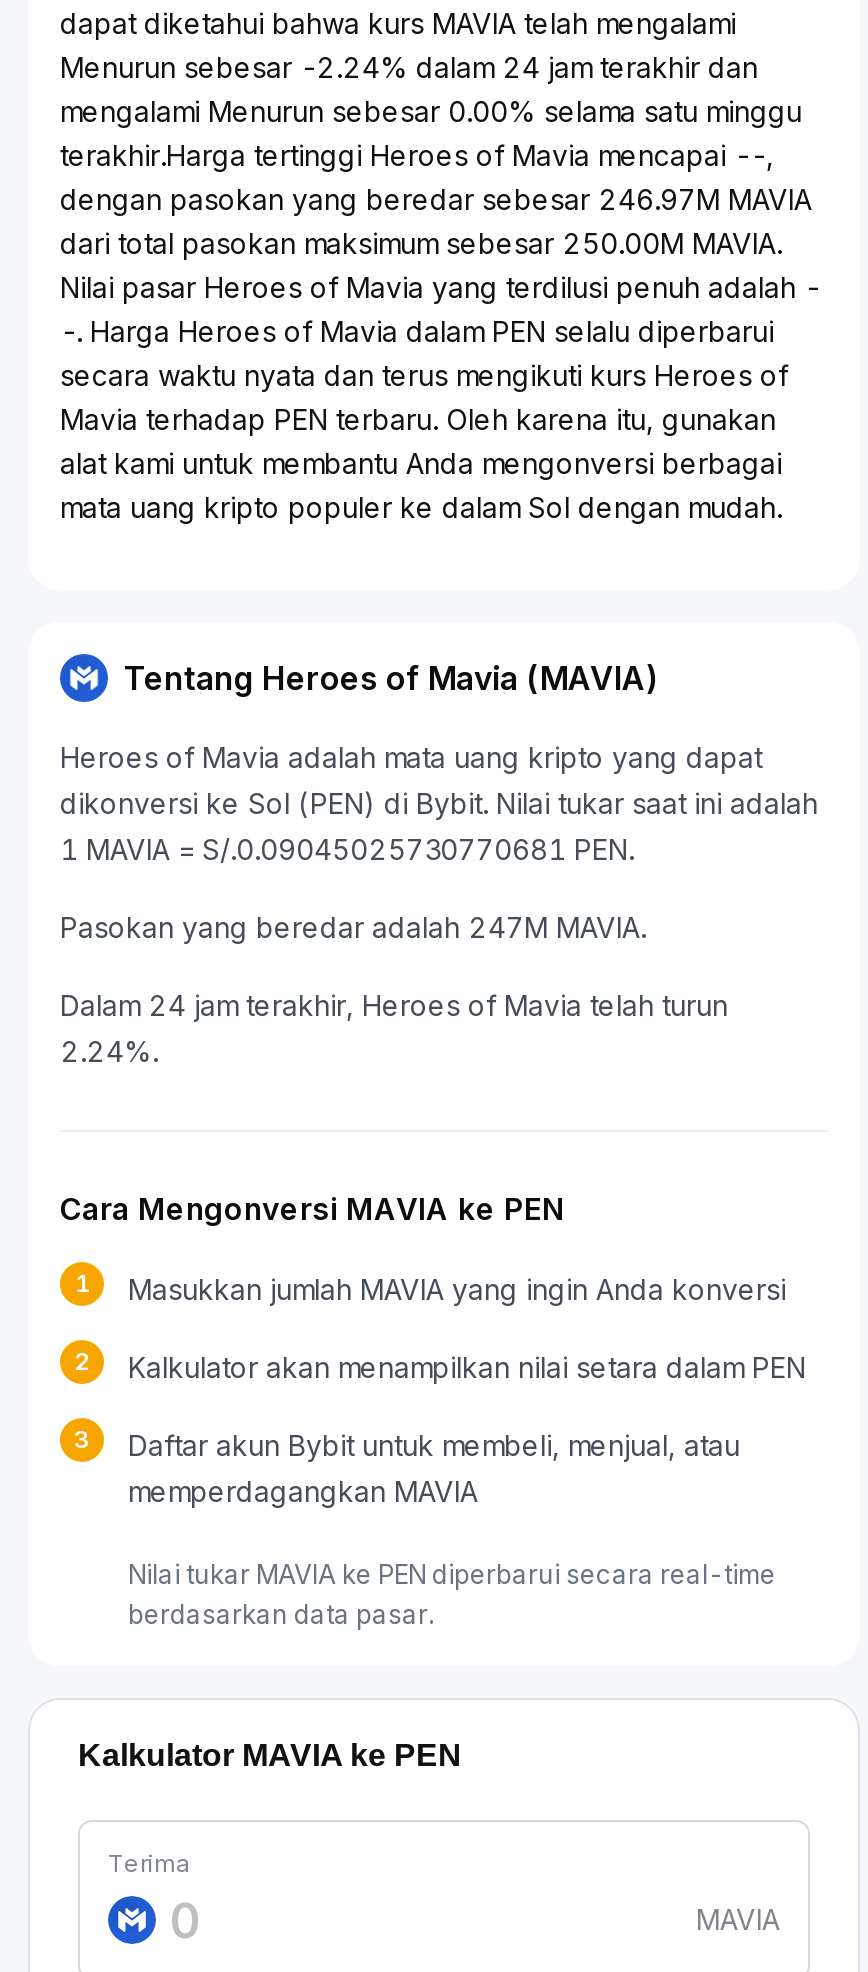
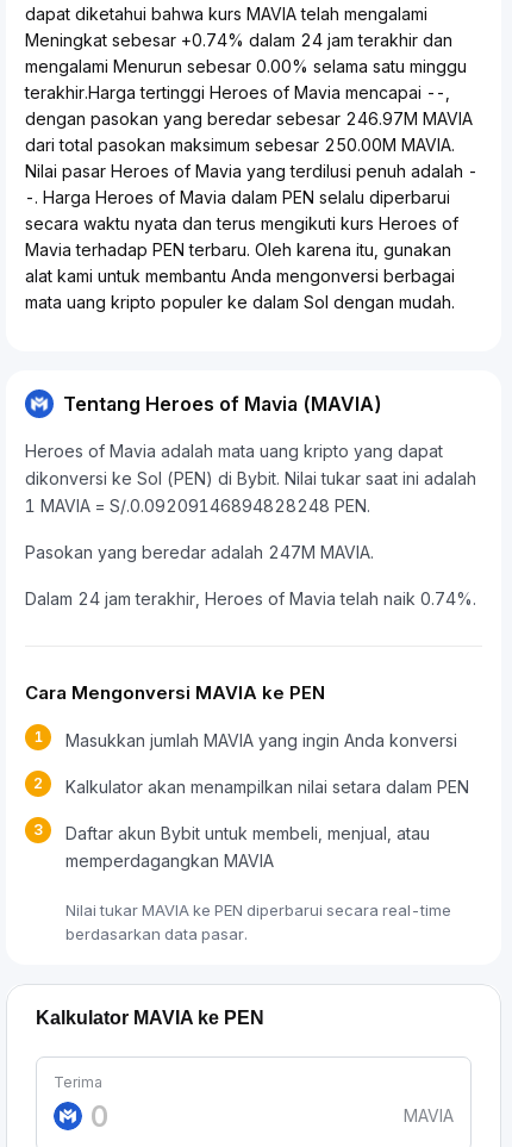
- Menurun sebesar -2.24% dalam 24 jam terakhir dan
+ Meningkat sebesar +0.74% dalam 24 jam terakhir dan

- 1 MAVIA = S/.0.09045025730770681 PEN.
+ 1 MAVIA = S/.0.09209146894828248 PEN.

- Dalam 24 jam terakhir, Heroes of Mavia telah turun
- 2.24%.
+ Dalam 24 jam terakhir, Heroes of Mavia telah naik 0.74%.
